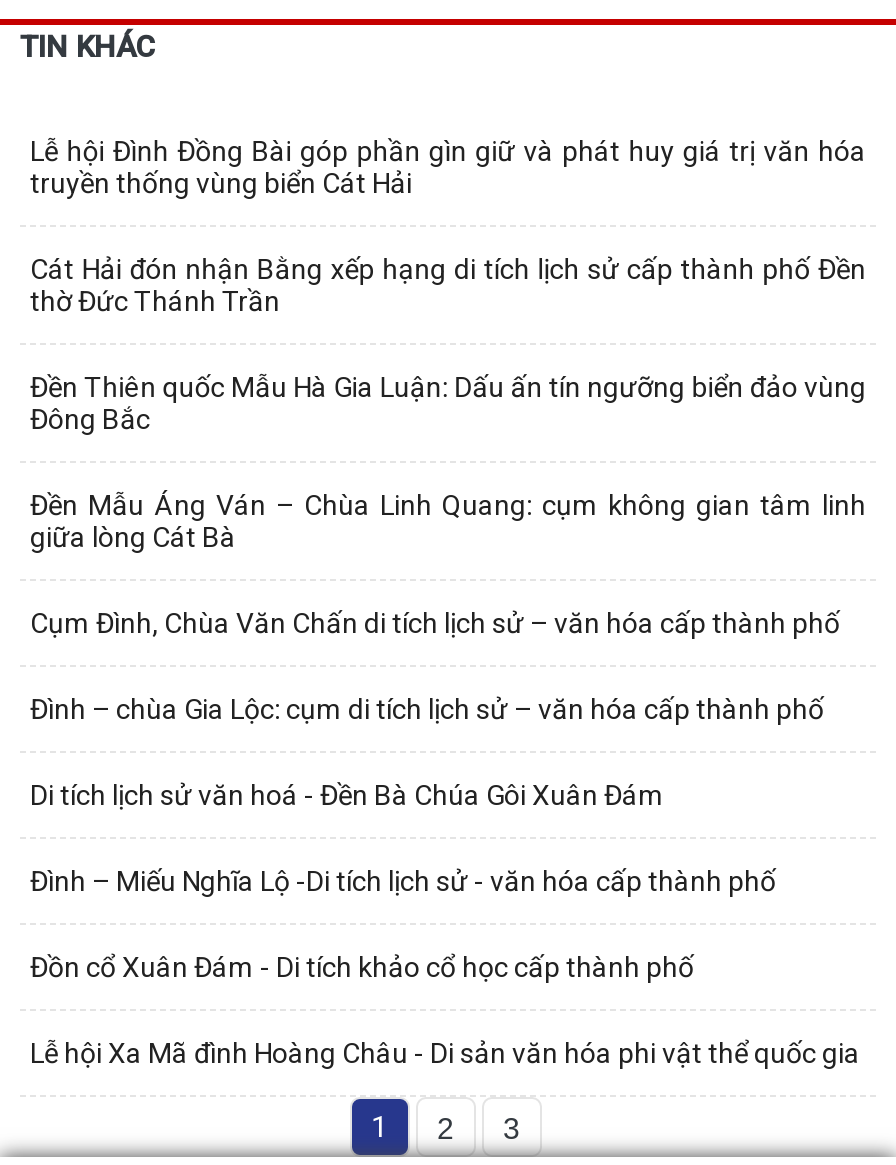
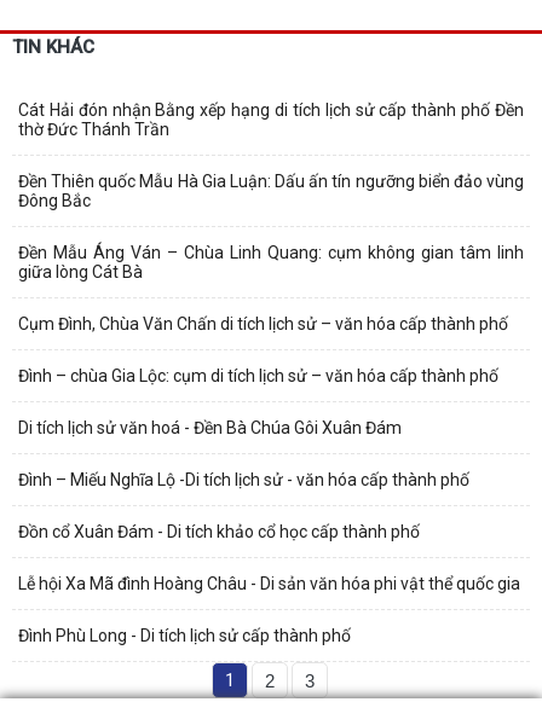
- Lễ hội Đình Đồng Bài góp phần gìn giữ và phát huy giá trị văn hóa
- truyền thống vùng biển Cát Hải

moved up: Cát Hải đón nhận Bằng xếp hạng di tích lịch sử cấp thành phố Đền | thờ Đức Thánh Trần | Đền Thiên quốc Mẫu Hà Gia Luận: Dấu ấn tín ngưỡng biển đảo vùng | ... | Đồn cổ Xuân Đám - Di tích khảo cổ học cấp thành phố | Lễ hội Xa Mã đình Hoàng Châu - Di sản văn hóa phi vật thể quốc gia

+ Đình Phù Long - Di tích lịch sử cấp thành phố
